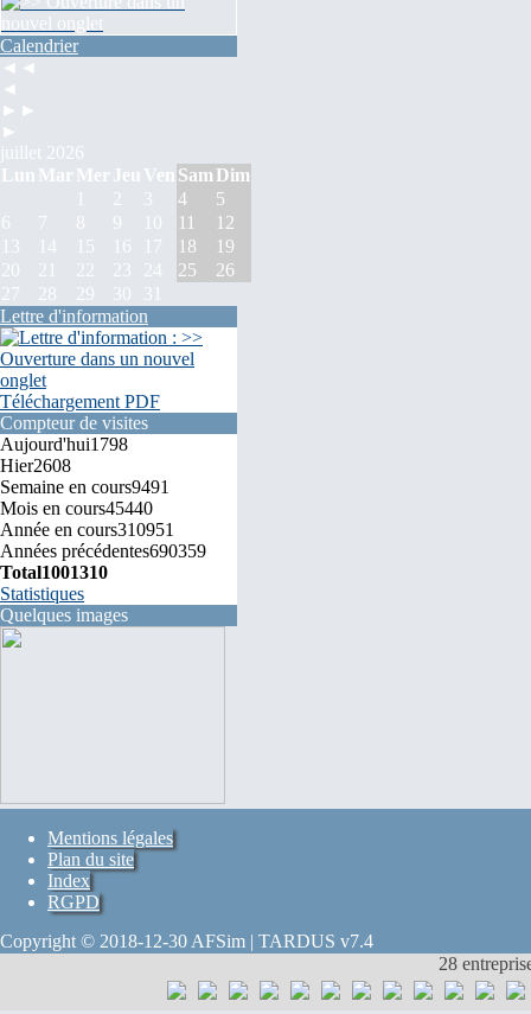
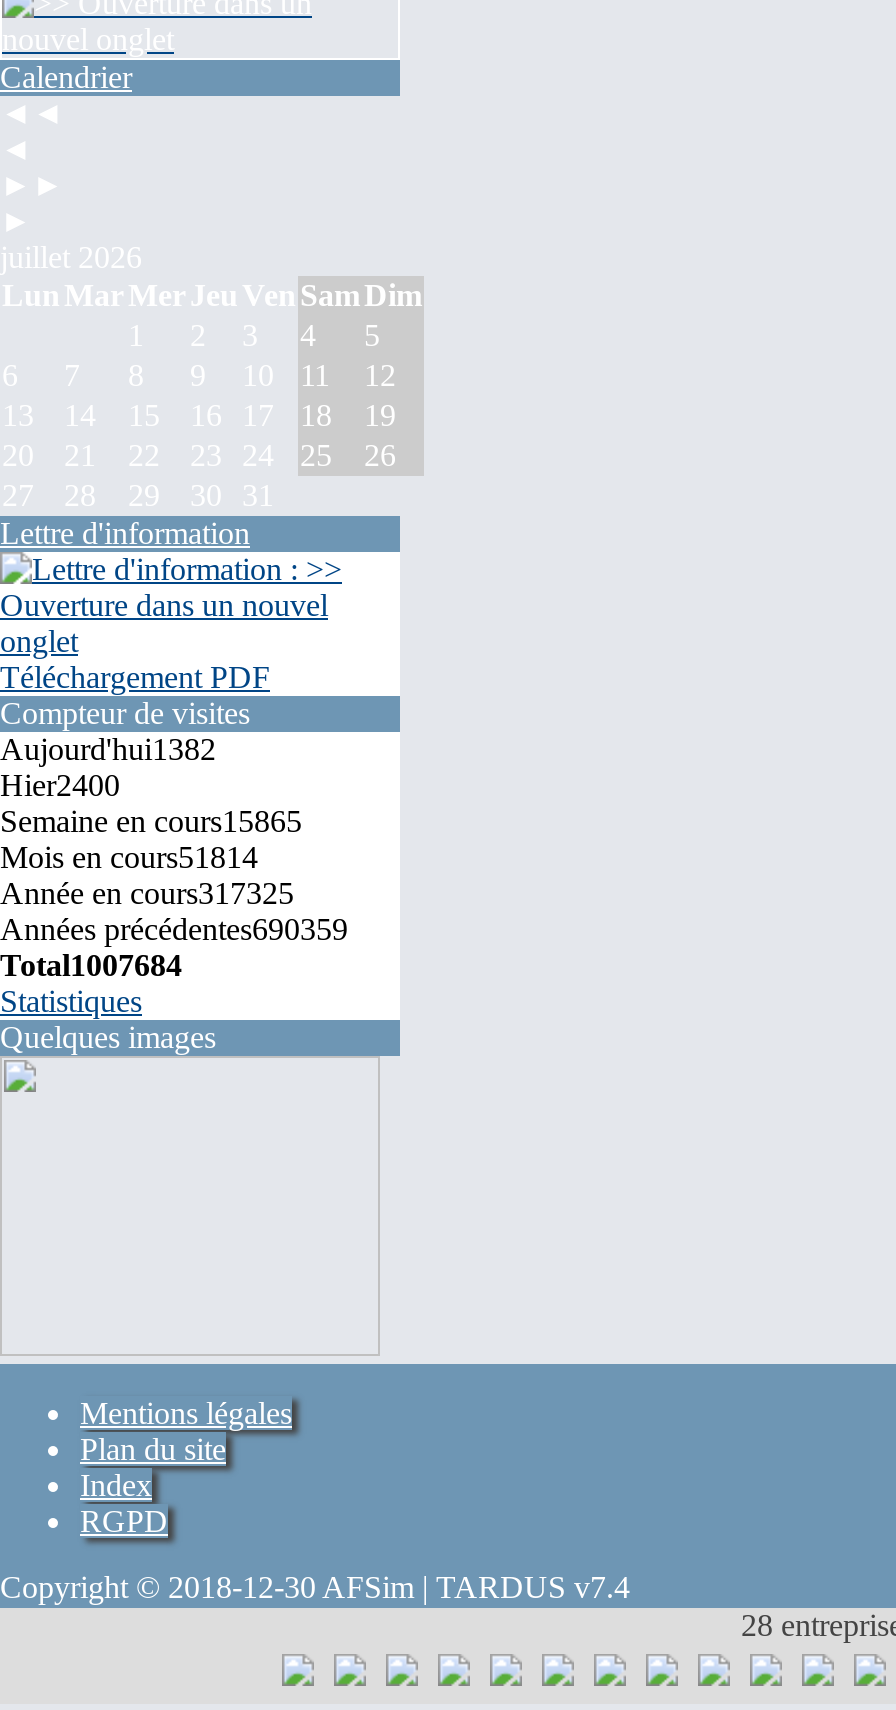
- Aujourd'hui1798
+ Aujourd'hui1382

- Hier2608
+ Hier2400

- Semaine en cours9491
+ Semaine en cours15865

- Mois en cours45440
+ Mois en cours51814

- Année en cours310951
+ Année en cours317325

- Total1001310
+ Total1007684
